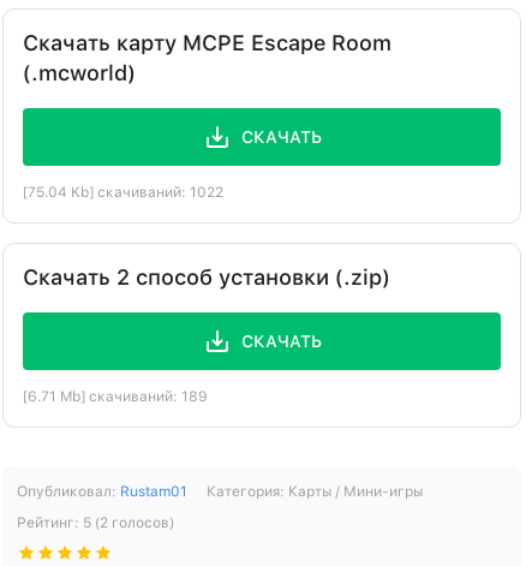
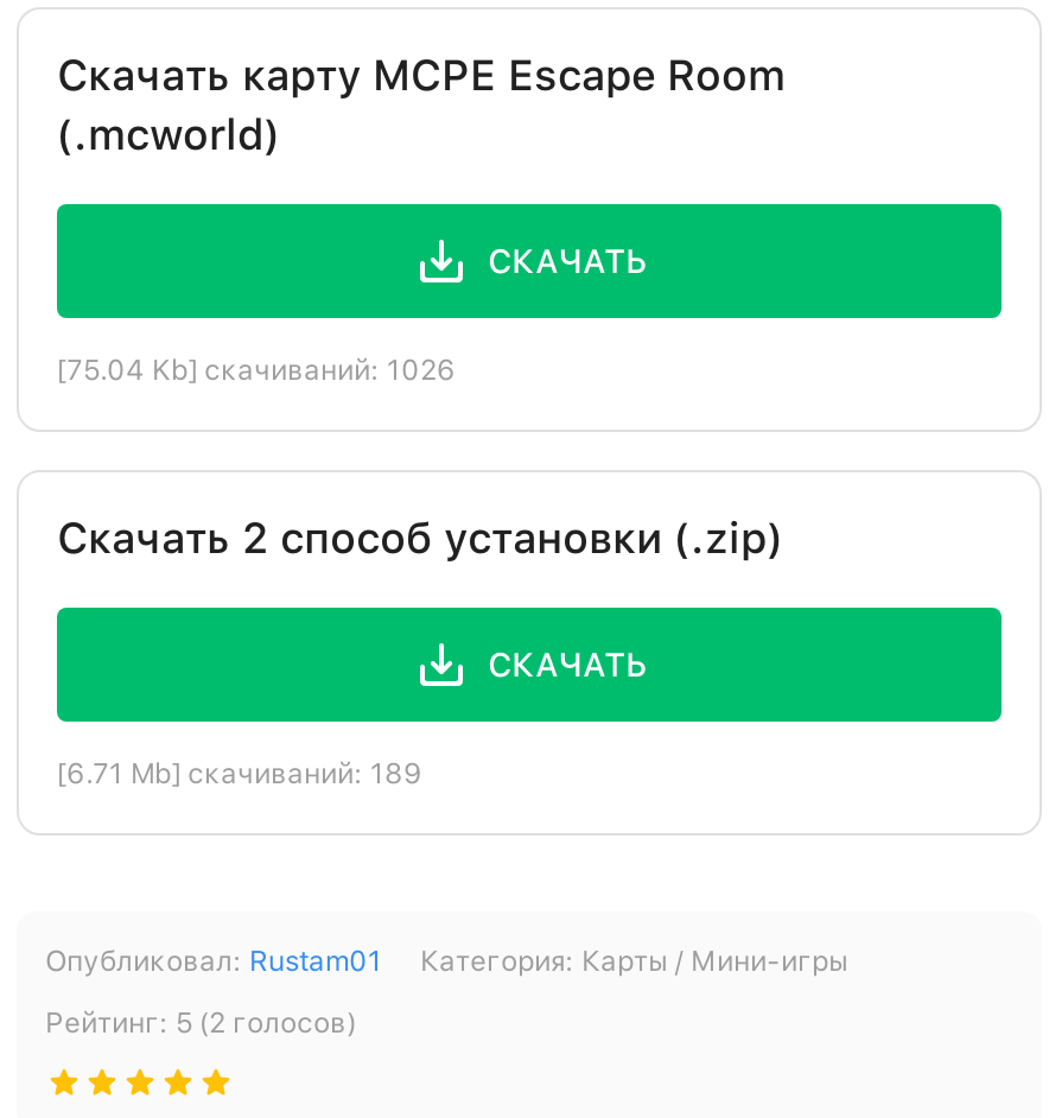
- [75.04 Kb] скачиваний: 1022
+ [75.04 Kb] скачиваний: 1026
